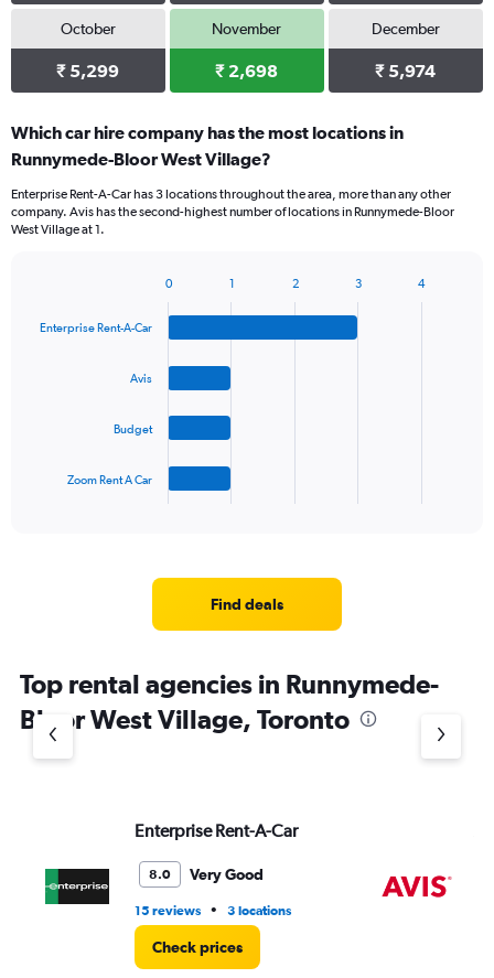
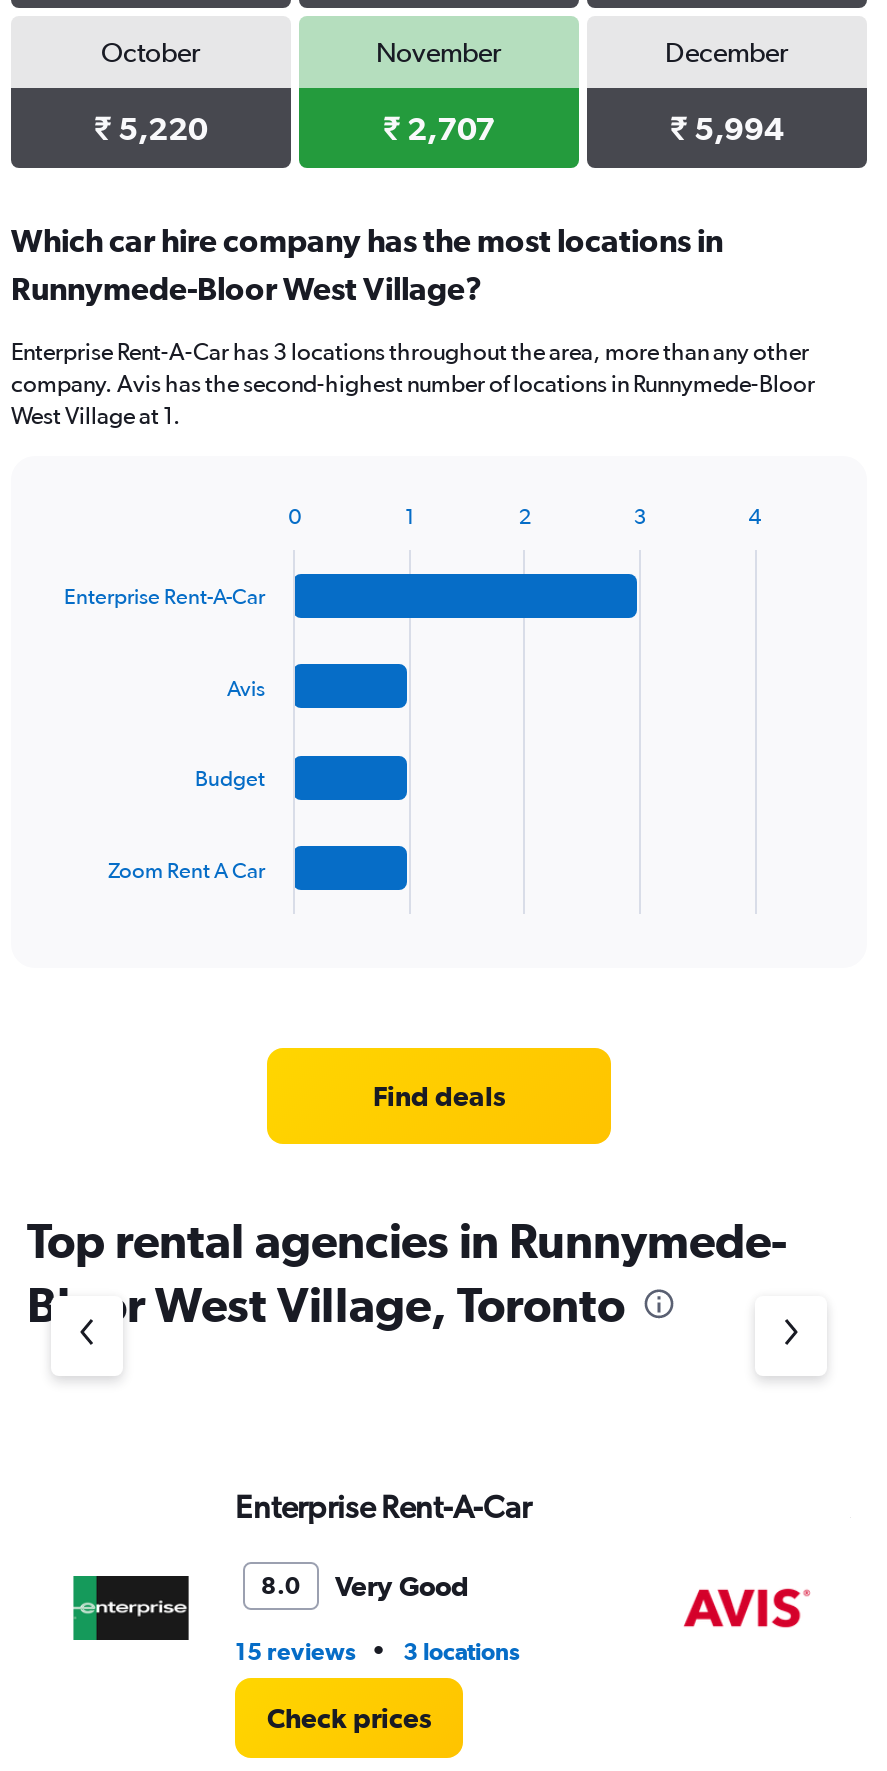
- ₹ 5,299
+ ₹ 5,220

- ₹ 2,698
+ ₹ 2,707

- ₹ 5,974
+ ₹ 5,994
